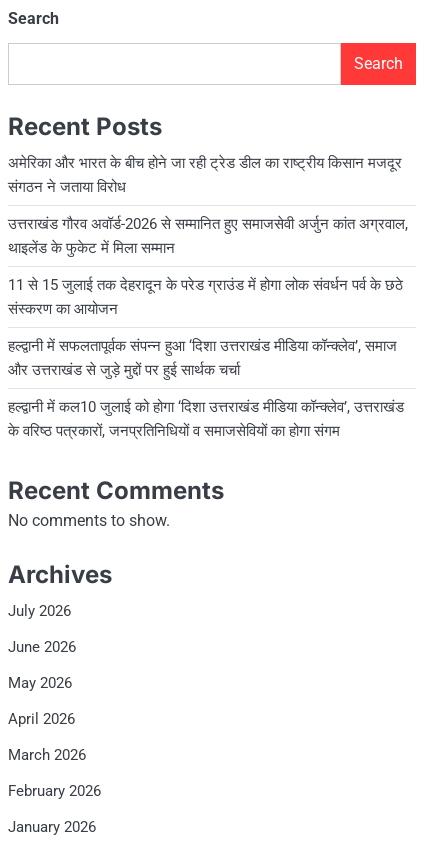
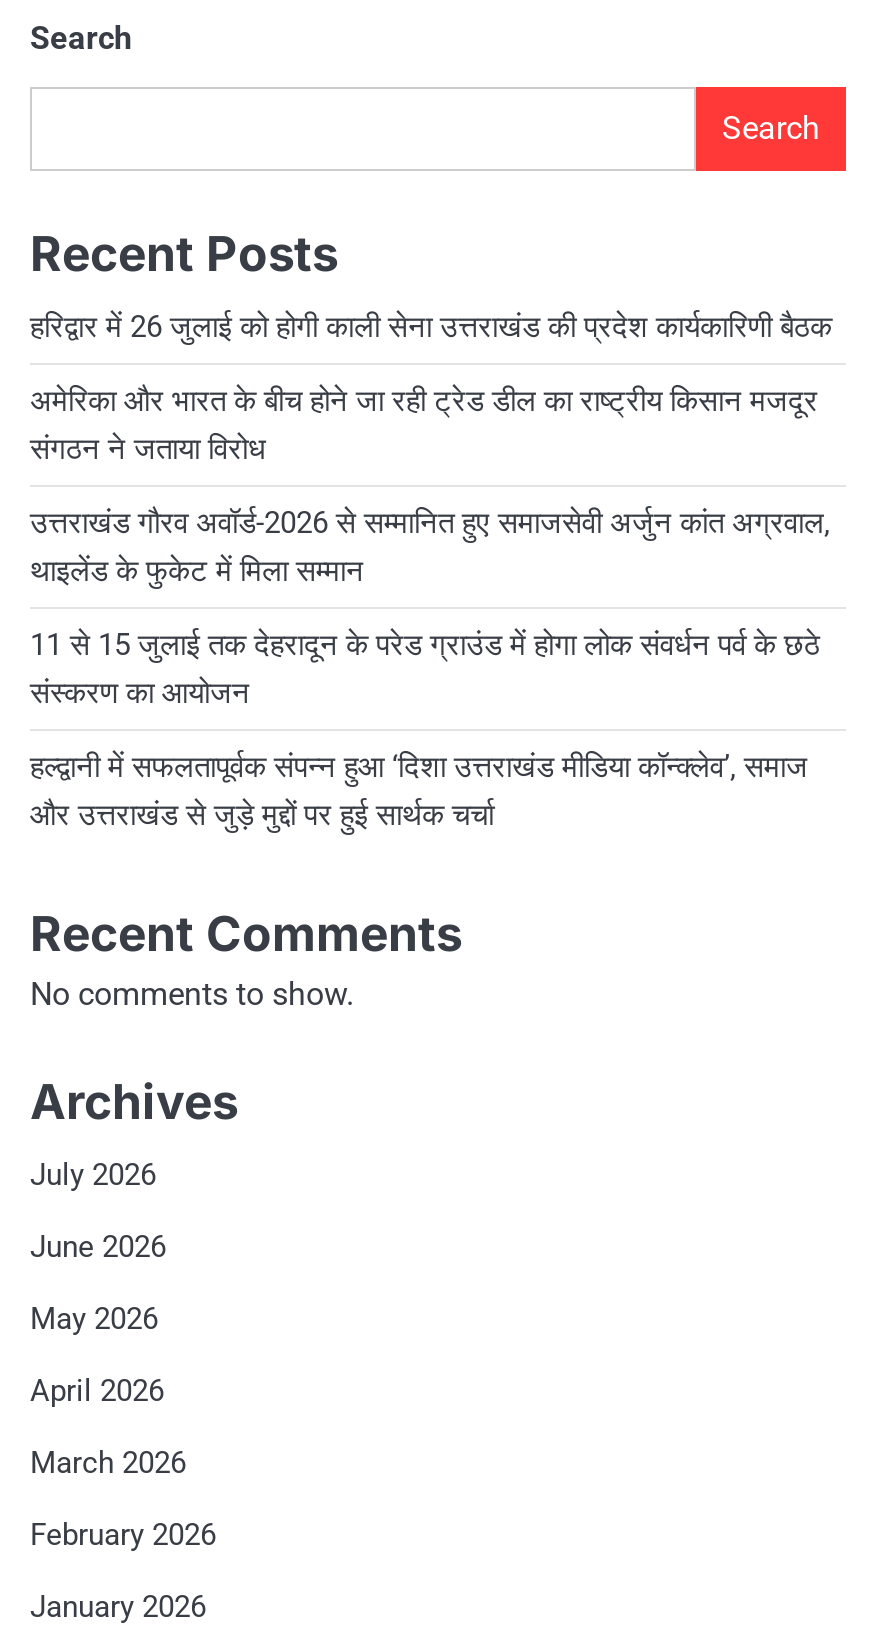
+ हरिद्वार में 26 जुलाई को होगी काली सेना उत्तराखंड की प्रदेश कार्यकारिणी बैठक

moved down: अमेरिका और भारत के बीच होने जा रही ट्रेड डील का राष्ट्रीय किसान मजदूर | संगठन ने जताया विरोध | उत्तराखंड गौरव अवॉर्ड-2026 से सम्मानित हुए समाजसेवी अर्जुन कांत अग्रवाल, | थाइलेंड के फुकेट में मिला सम्मान | 11 से 15 जुलाई तक देहरादून के परेड ग्राउंड में होगा लोक संवर्धन पर्व के छठे | संस्करण का आयोजन | हल्द्वानी में सफलतापूर्वक संपन्न हुआ ‘दिशा उत्तराखंड मीडिया कॉन्क्लेव’, समाज | और उत्तराखंड से जुड़े मुद्दों पर हुई सार्थक चर्चा

- हल्द्वानी में कल10 जुलाई को होगा ‘दिशा उत्तराखंड मीडिया कॉन्क्लेव’, उत्तराखंड
- के वरिष्ठ पत्रकारों, जनप्रतिनिधियों व समाजसेवियों का होगा संगम
